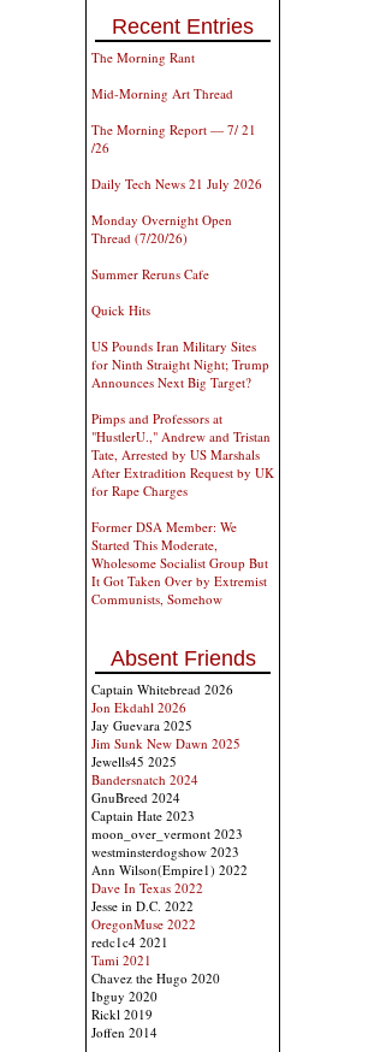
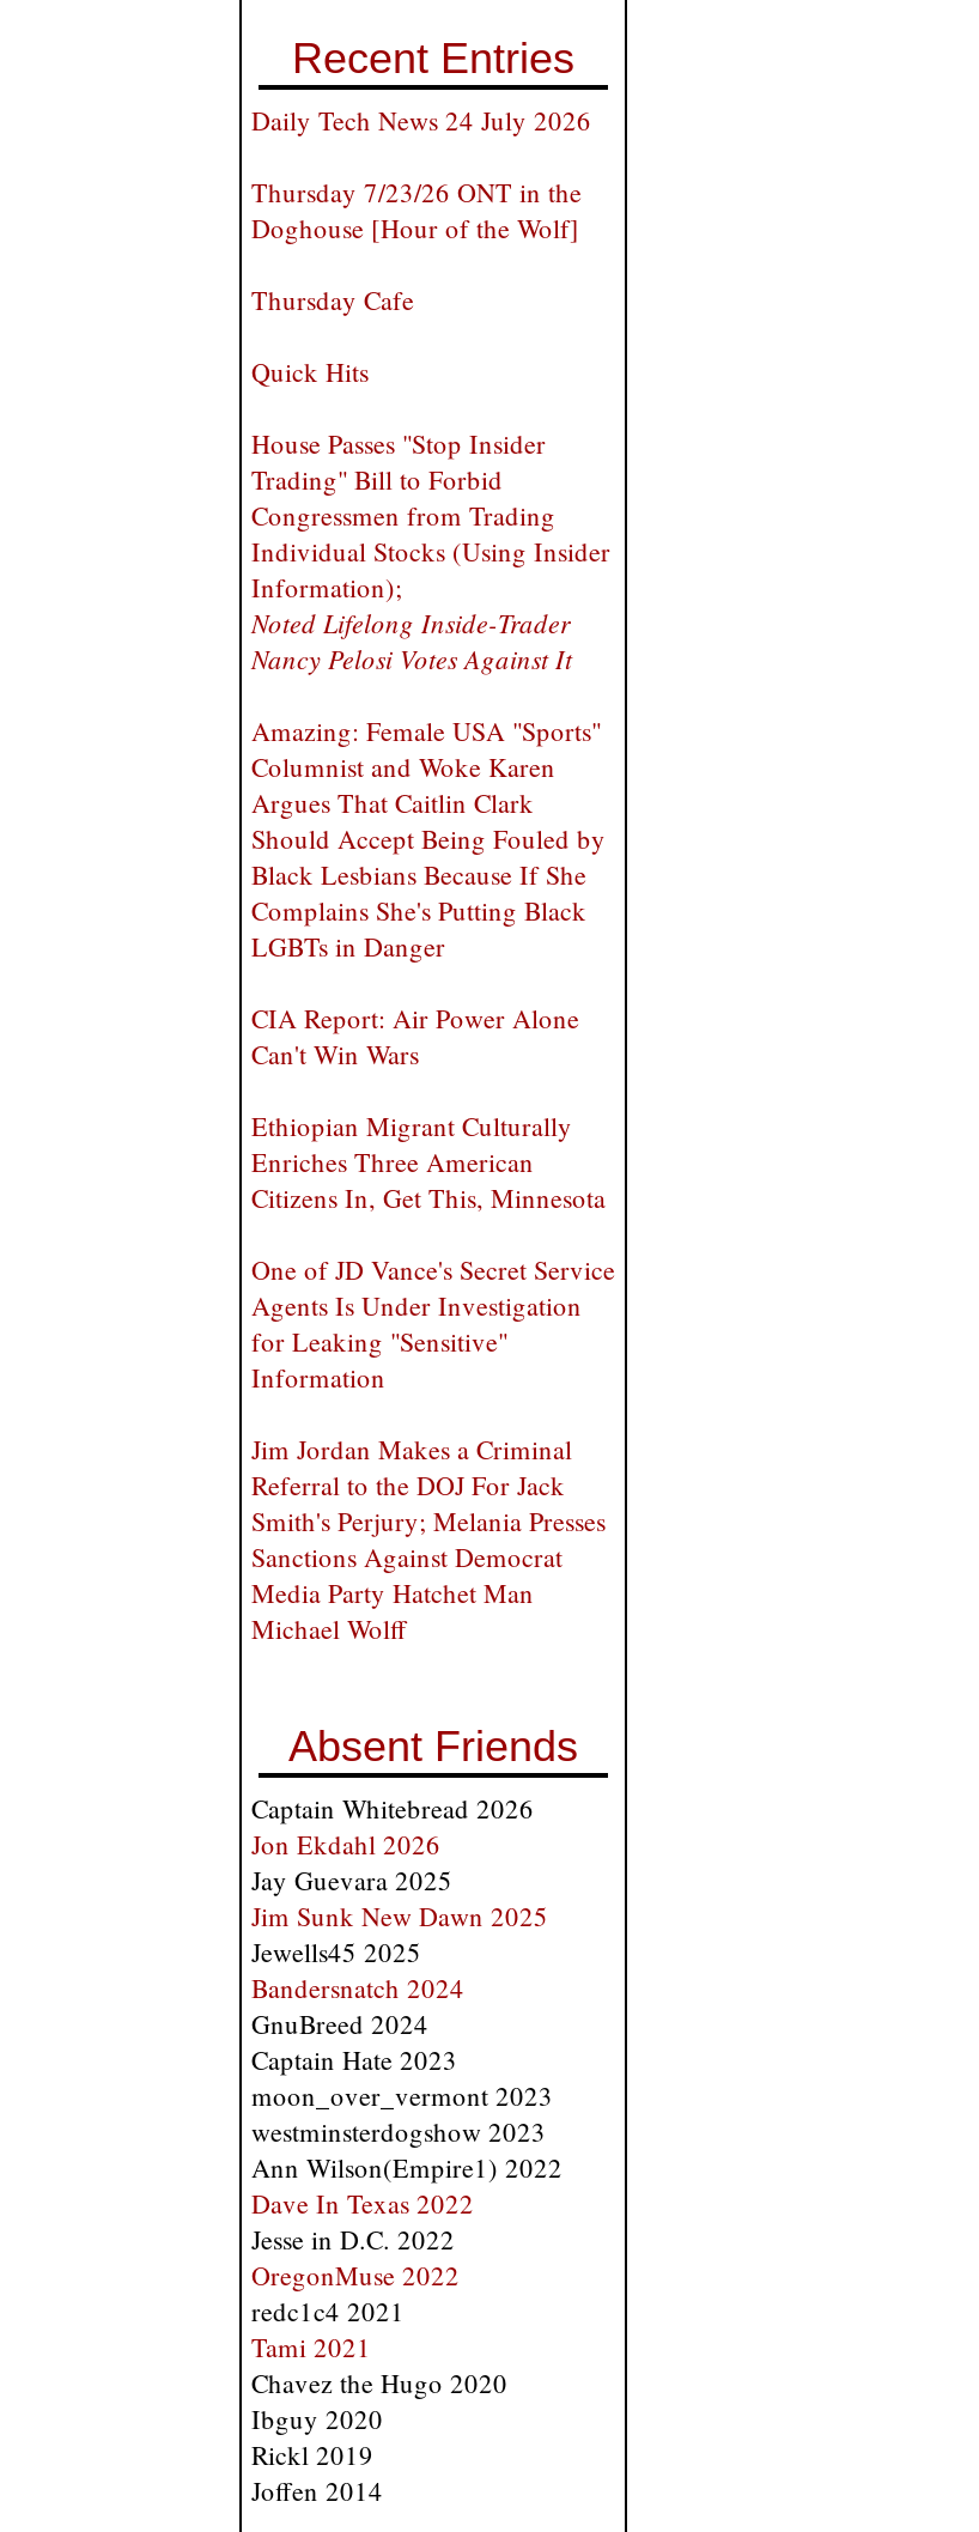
- The Morning Rant
- Mid-Morning Art Thread
- The Morning Report — 7/ 21
- /26
- Daily Tech News 21 July 2026
- Monday Overnight Open
- Thread (7/20/26)
- Summer Reruns Cafe
+ Daily Tech News 24 July 2026
+ Thursday 7/23/26 ONT in the
+ Doghouse [Hour of the Wolf]
+ Thursday Cafe

moved up: Quick Hits

- US Pounds Iran Military Sites
- for Ninth Straight Night; Trump
- Announces Next Big Target?
- Pimps and Professors at
- "HustlerU.," Andrew and Tristan
- Tate, Arrested by US Marshals
- After Extradition Request by UK
- for Rape Charges
- Former DSA Member: We
- Started This Moderate,
- Wholesome Socialist Group But
- It Got Taken Over by Extremist
- Communists, Somehow
+ House Passes "Stop Insider
+ Trading" Bill to Forbid
+ Congressmen from Trading
+ Individual Stocks (Using Insider
+ Information);
+ Noted Lifelong Inside-Trader
+ Nancy Pelosi Votes Against It
+ Amazing: Female USA "Sports"
+ Columnist and Woke Karen
+ Argues That Caitlin Clark
+ Should Accept Being Fouled by
+ Black Lesbians Because If She
+ Complains She's Putting Black
+ LGBTs in Danger
+ CIA Report: Air Power Alone
+ Can't Win Wars
+ Ethiopian Migrant Culturally
+ Enriches Three American
+ Citizens In, Get This, Minnesota
+ One of JD Vance's Secret Service
+ Agents Is Under Investigation
+ for Leaking "Sensitive"
+ Information
+ Jim Jordan Makes a Criminal
+ Referral to the DOJ For Jack
+ Smith's Perjury; Melania Presses
+ Sanctions Against Democrat
+ Media Party Hatchet Man
+ Michael Wolff
